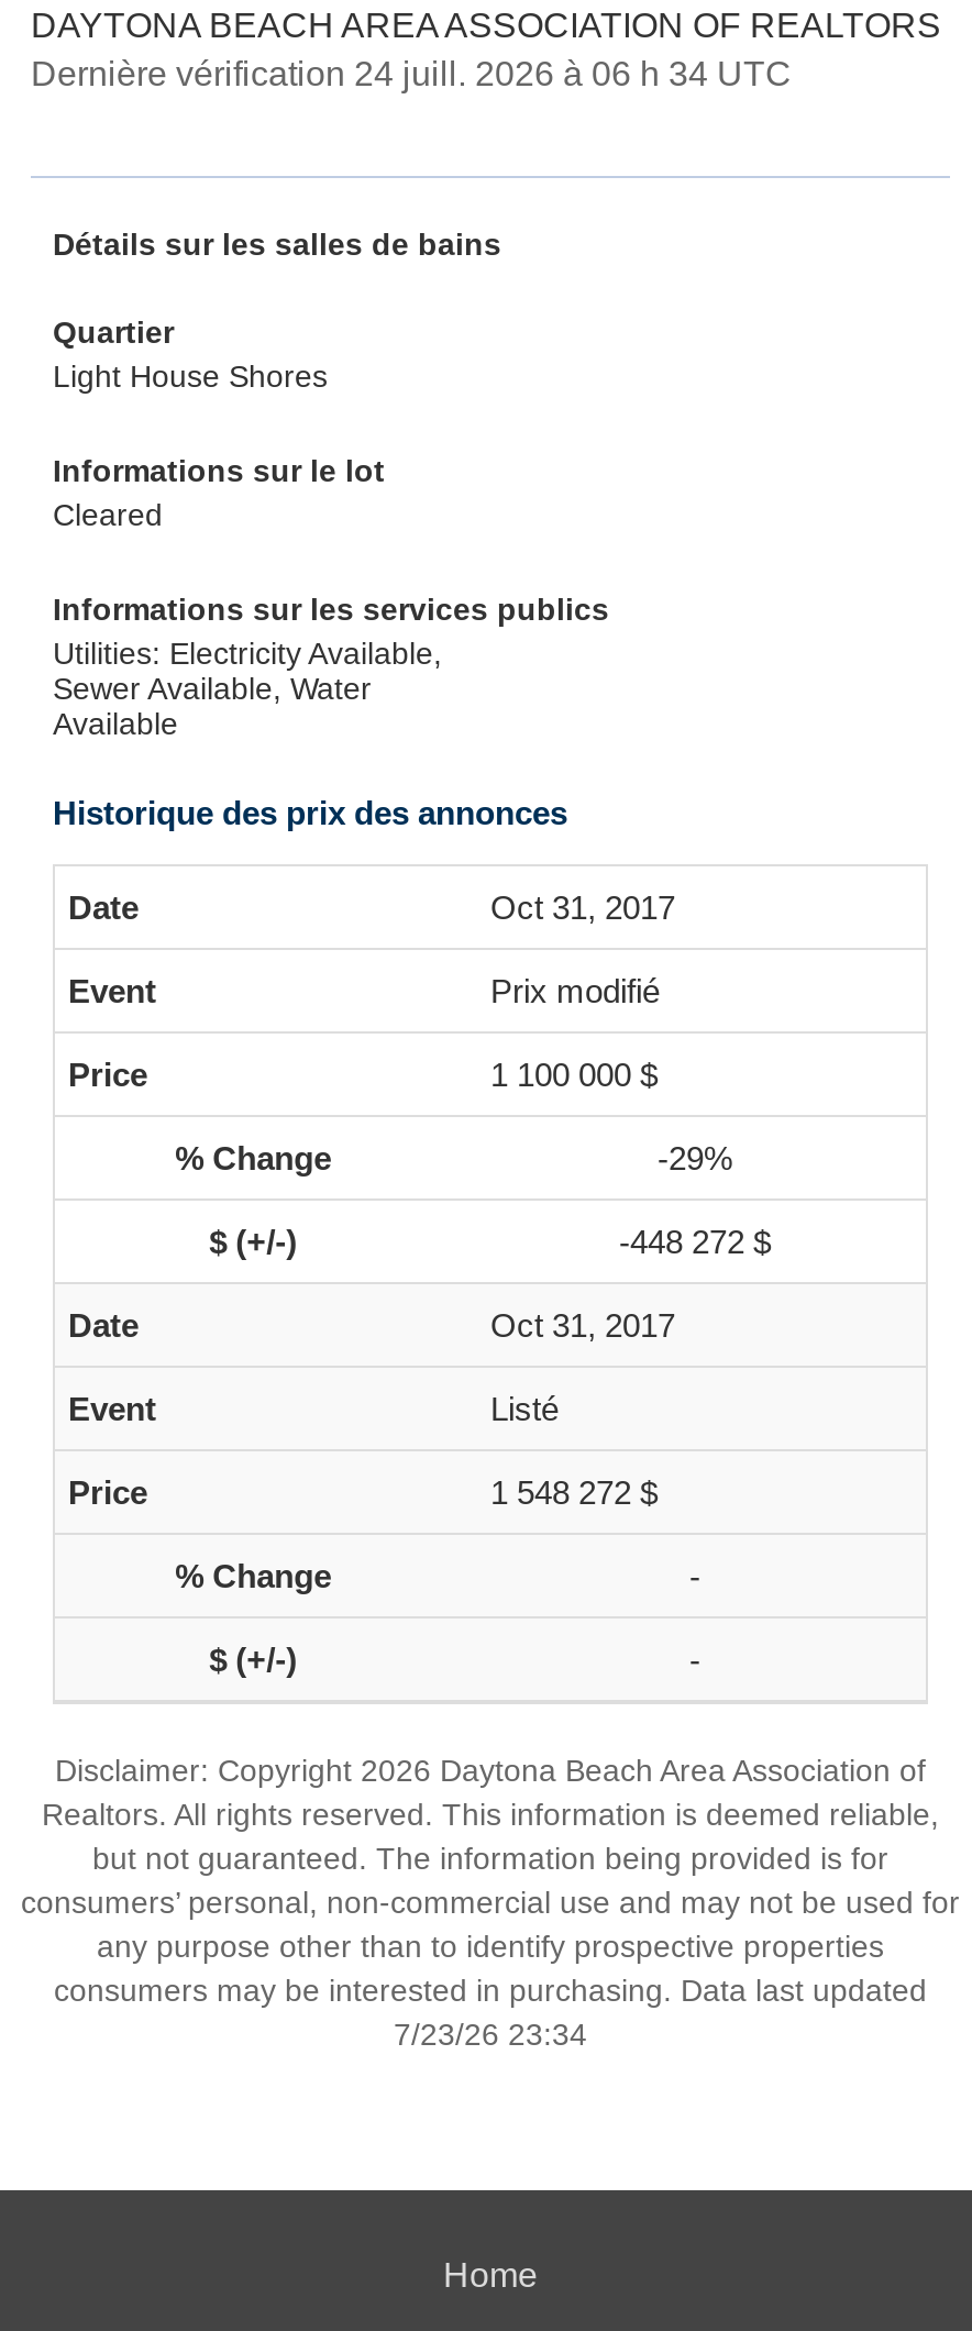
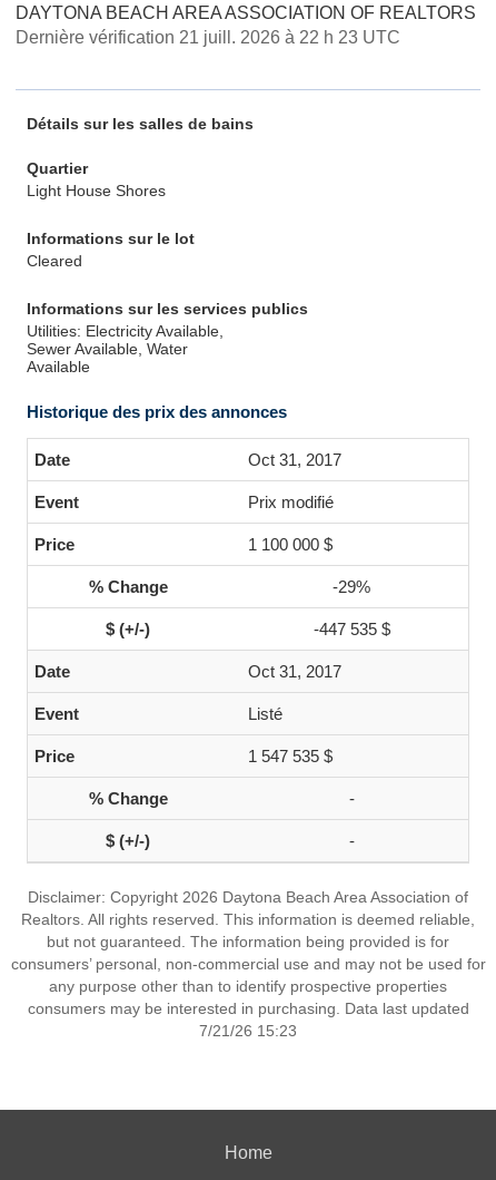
- Dernière vérification 24 juill. 2026 à 06 h 34 UTC
+ Dernière vérification 21 juill. 2026 à 22 h 23 UTC

- -448 272 $
+ -447 535 $

- 1 548 272 $
+ 1 547 535 $

- 7/23/26 23:34
+ 7/21/26 15:23
